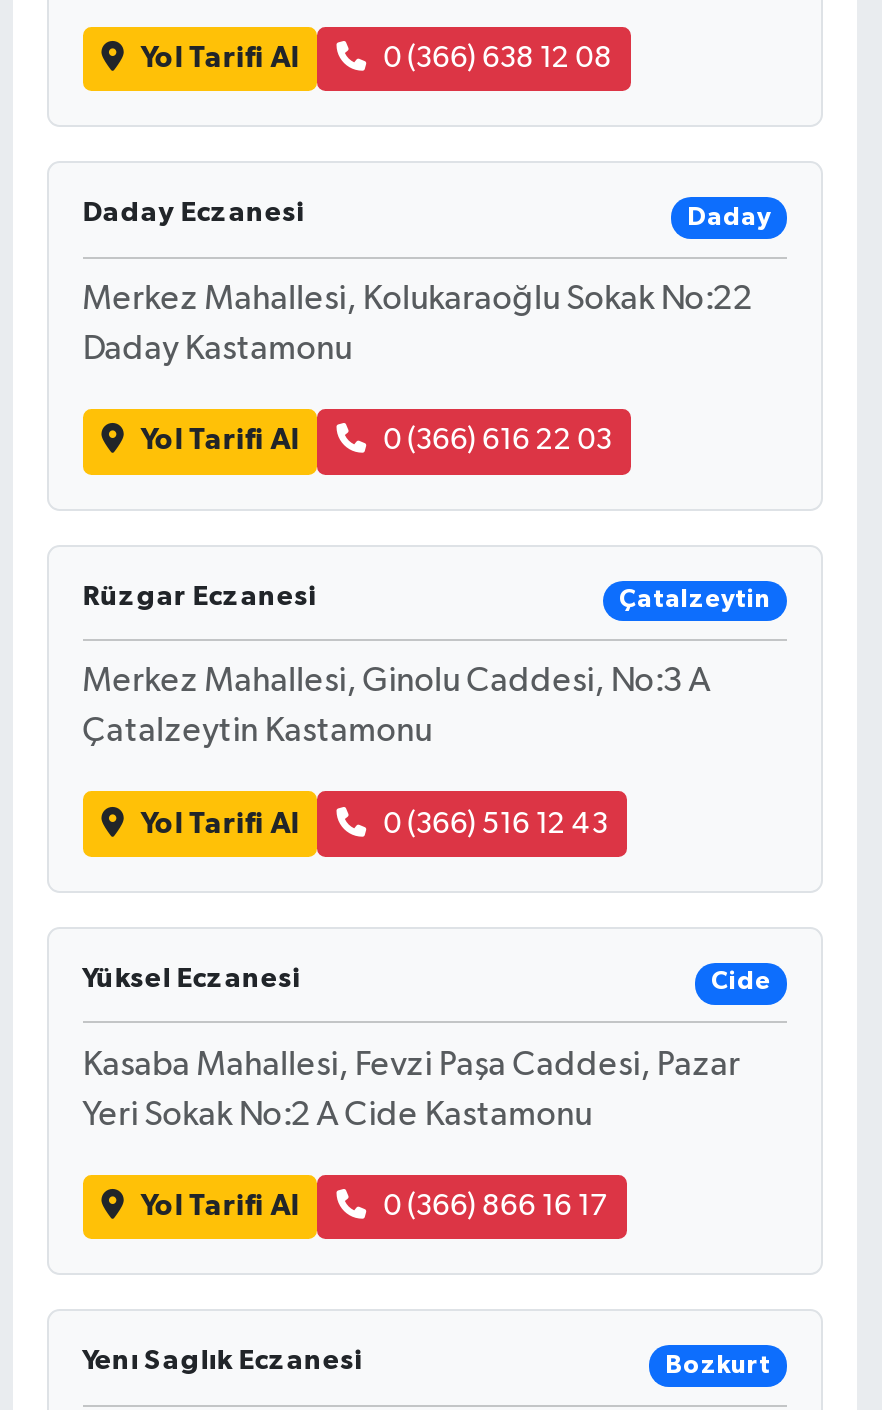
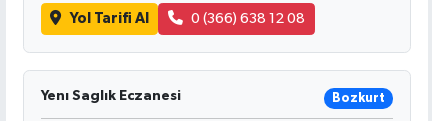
- Daday Eczanesi
- Daday
- Merkez Mahallesi, Kolukaraoğlu Sokak No:22
- Daday Kastamonu
- Yol Tarifi Al
- 0 (366) 616 22 03

- Rüzgar Eczanesi
- Çatalzeytin
- Merkez Mahallesi, Ginolu Caddesi, No:3 A
- Çatalzeytin Kastamonu
- Yol Tarifi Al
- 0 (366) 516 12 43

- Yüksel Eczanesi
- Cide
- Kasaba Mahallesi, Fevzi Paşa Caddesi, Pazar
- Yeri Sokak No:2 A Cide Kastamonu
- Yol Tarifi Al
- 0 (366) 866 16 17
